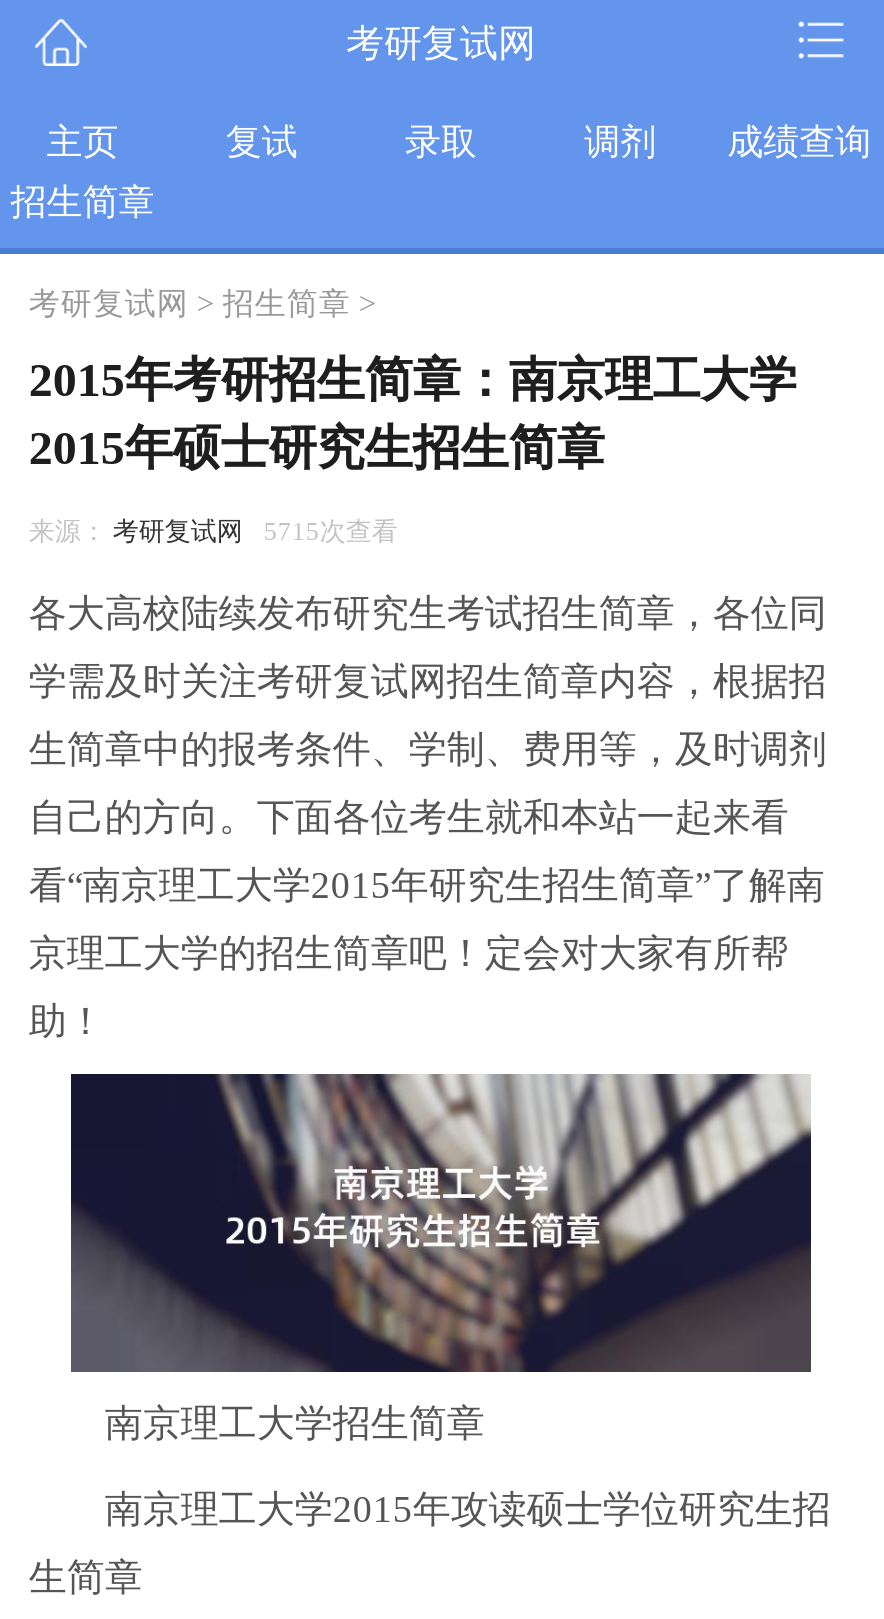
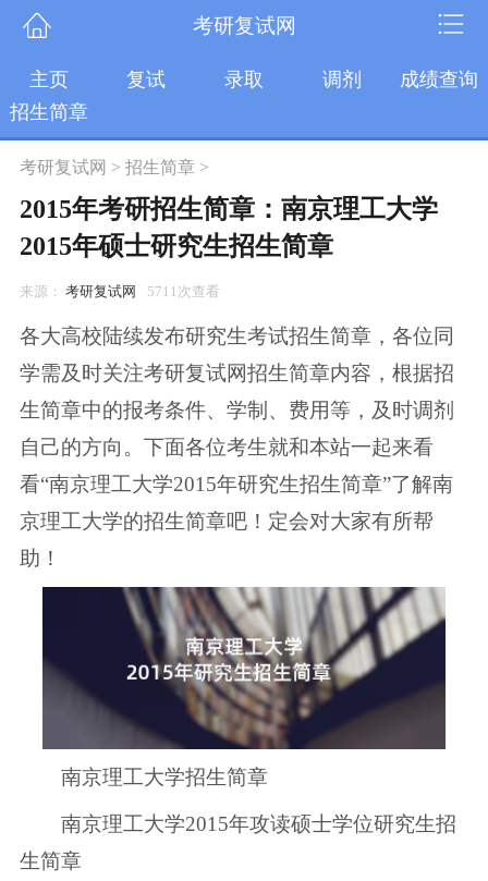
- 5715次查看
+ 5711次查看
